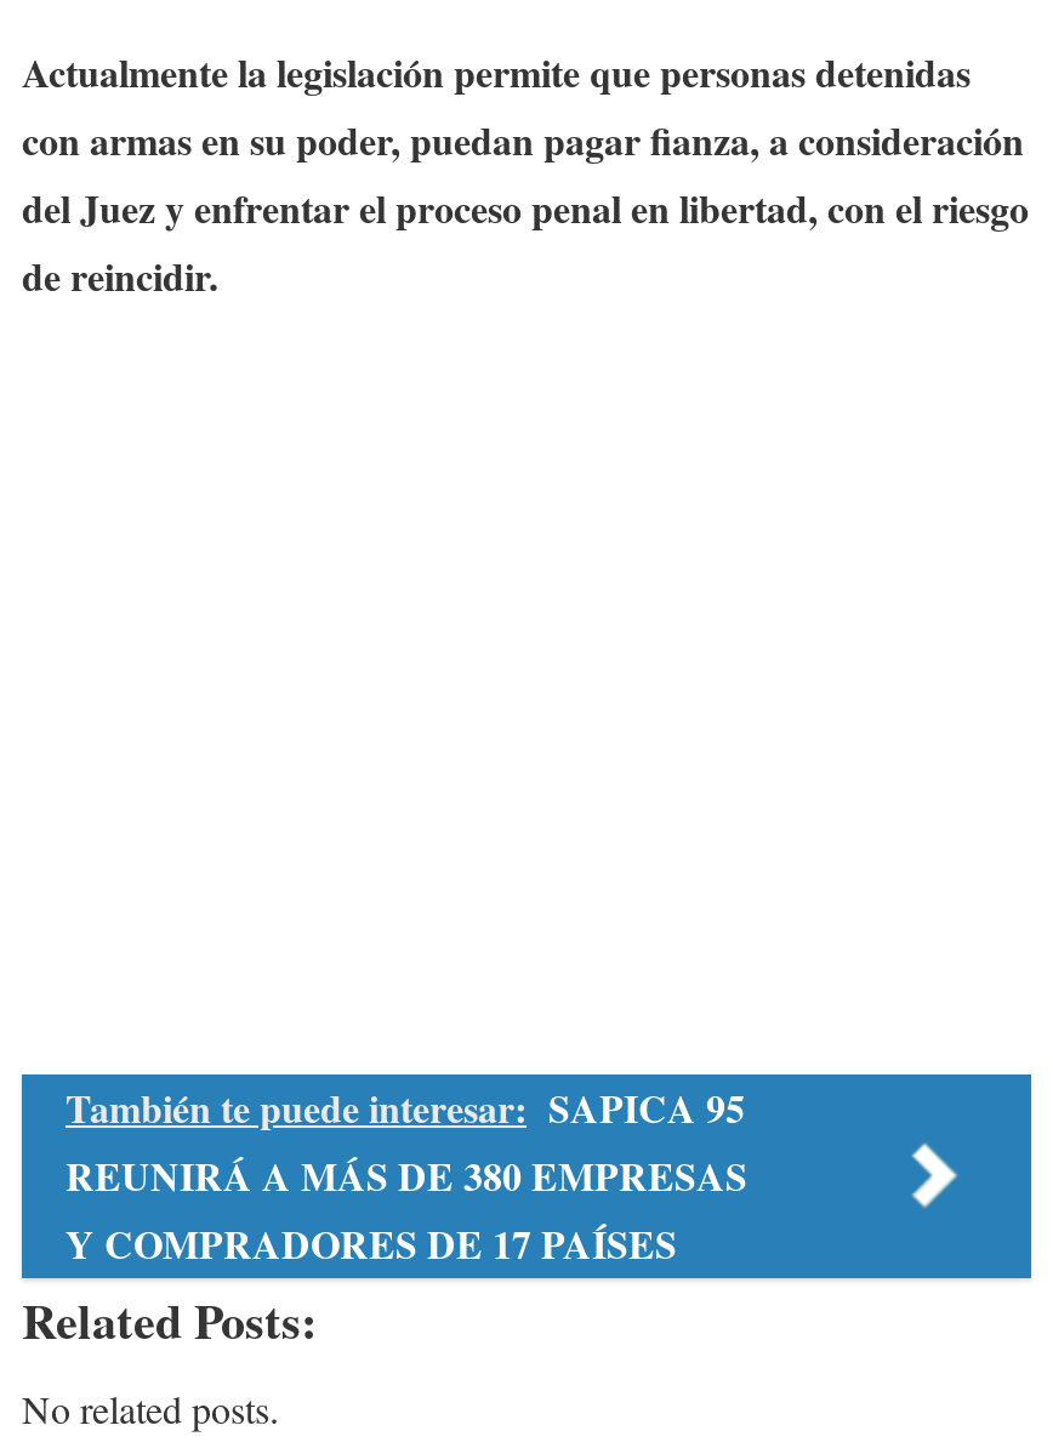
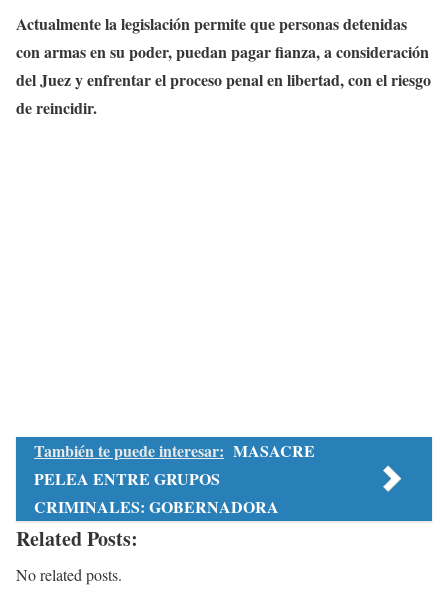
- También te puede interesar: SAPICA 95
- REUNIRÁ A MÁS DE 380 EMPRESAS
- Y COMPRADORES DE 17 PAÍSES
+ También te puede interesar: MASACRE
+ PELEA ENTRE GRUPOS
+ CRIMINALES: GOBERNADORA
